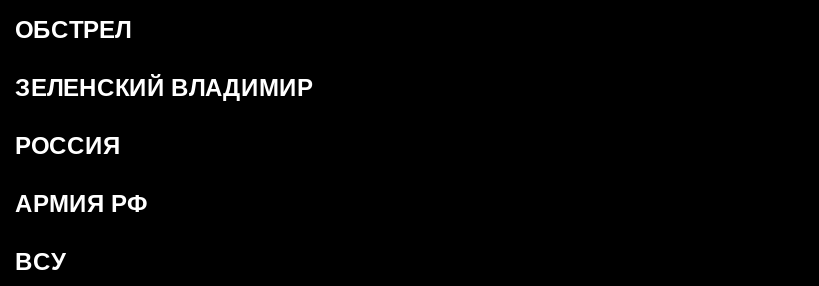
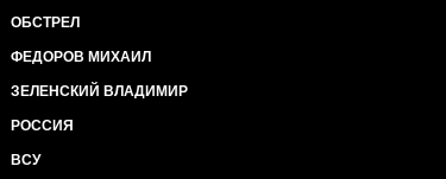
+ ФЕДОРОВ МИХАИЛ

moved down: ЗЕЛЕНСКИЙ ВЛАДИМИР | РОССИЯ

- АРМИЯ РФ
